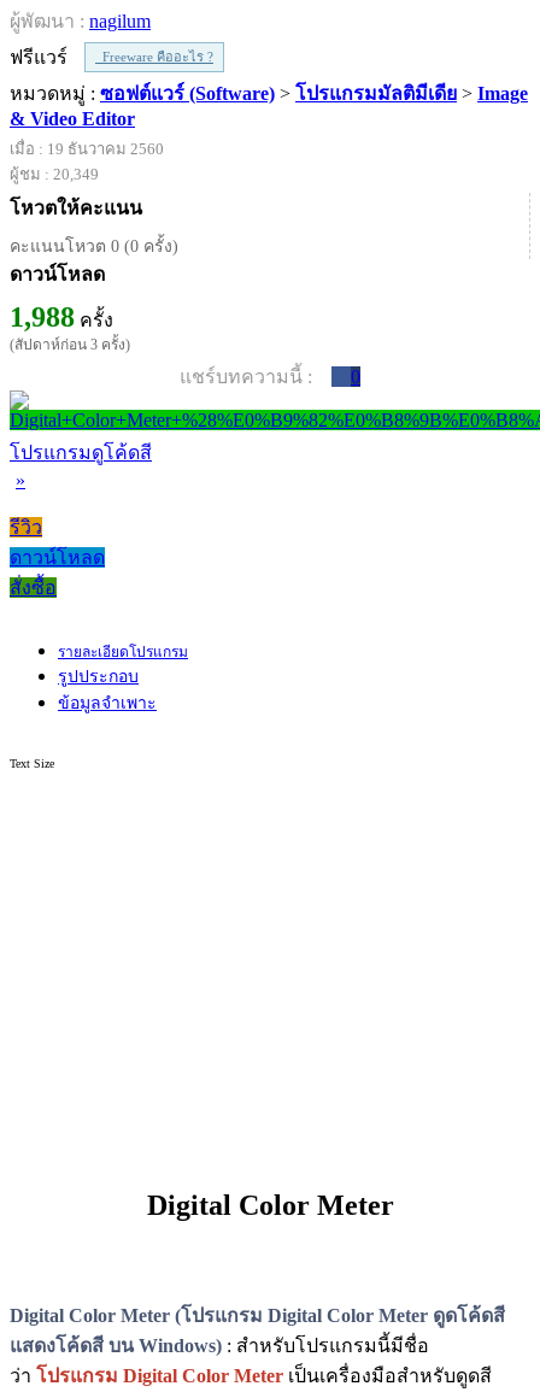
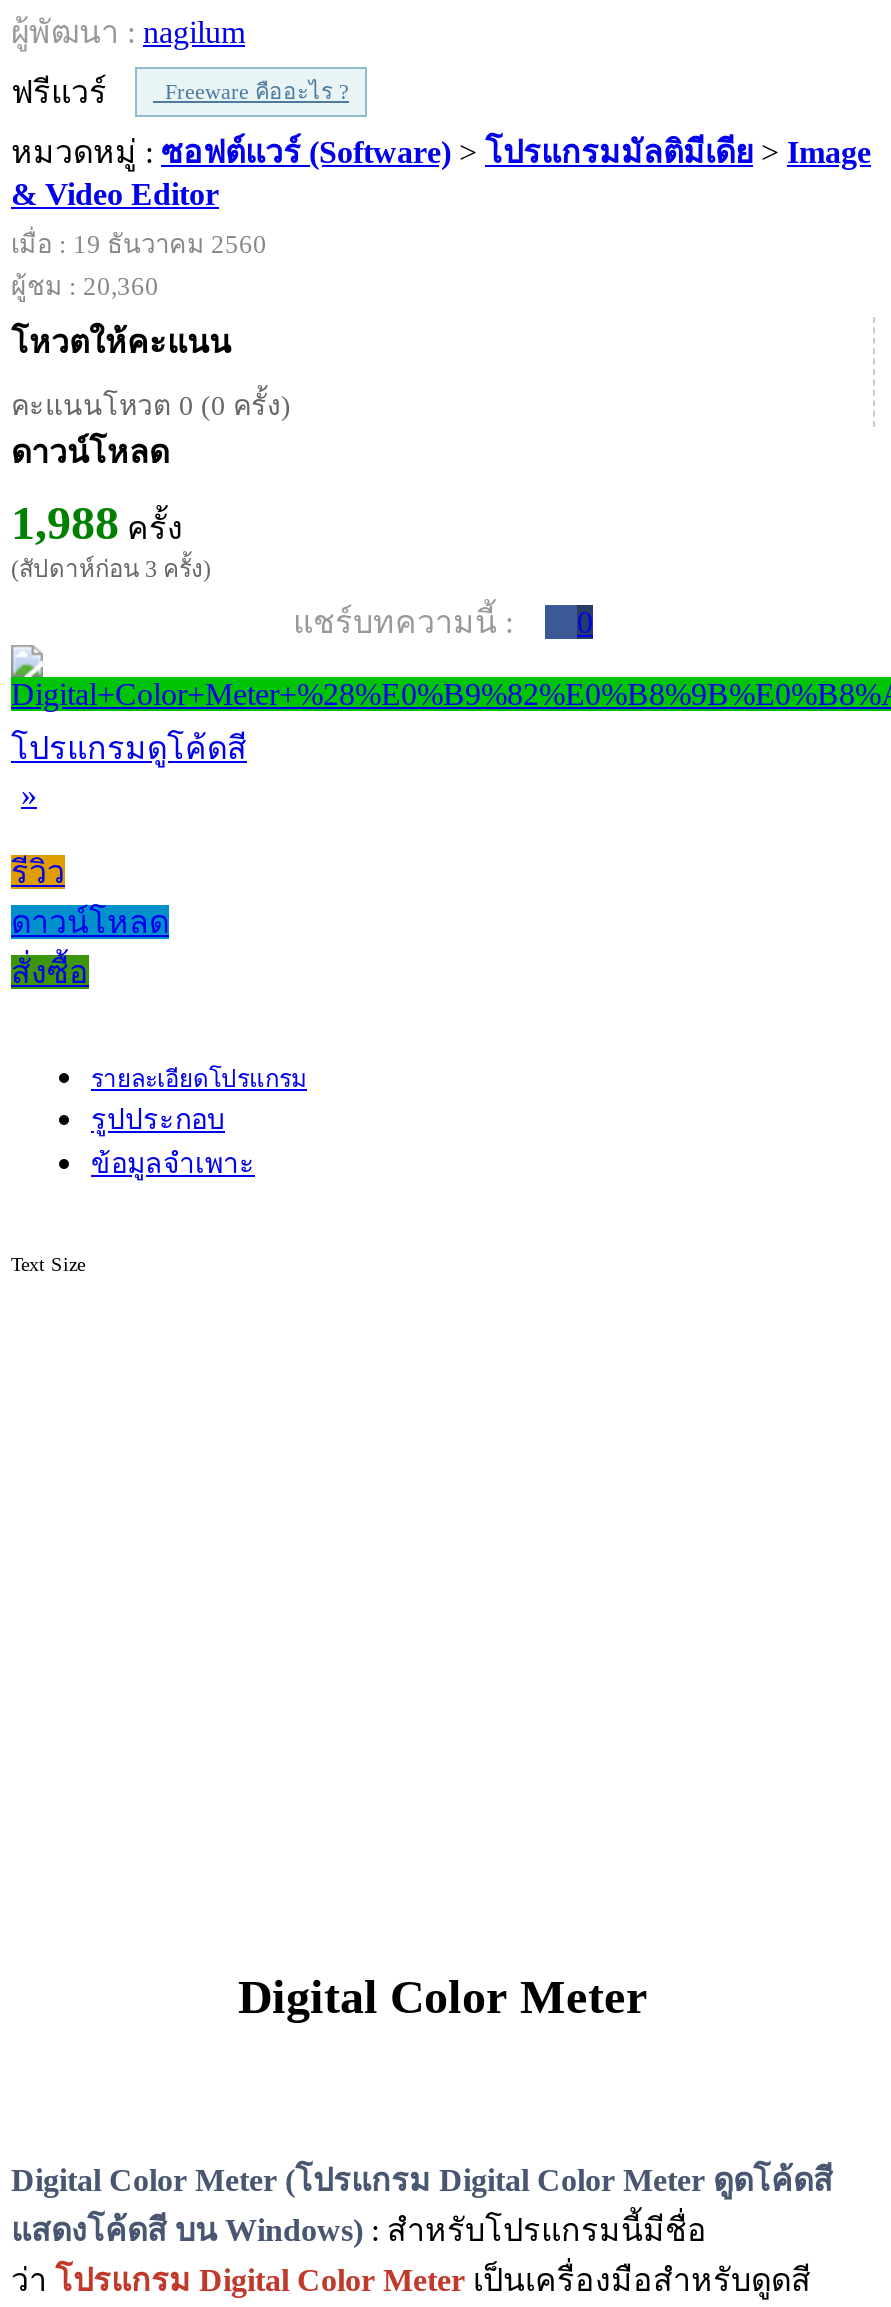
- ผู้ชม : 20,349
+ ผู้ชม : 20,360
